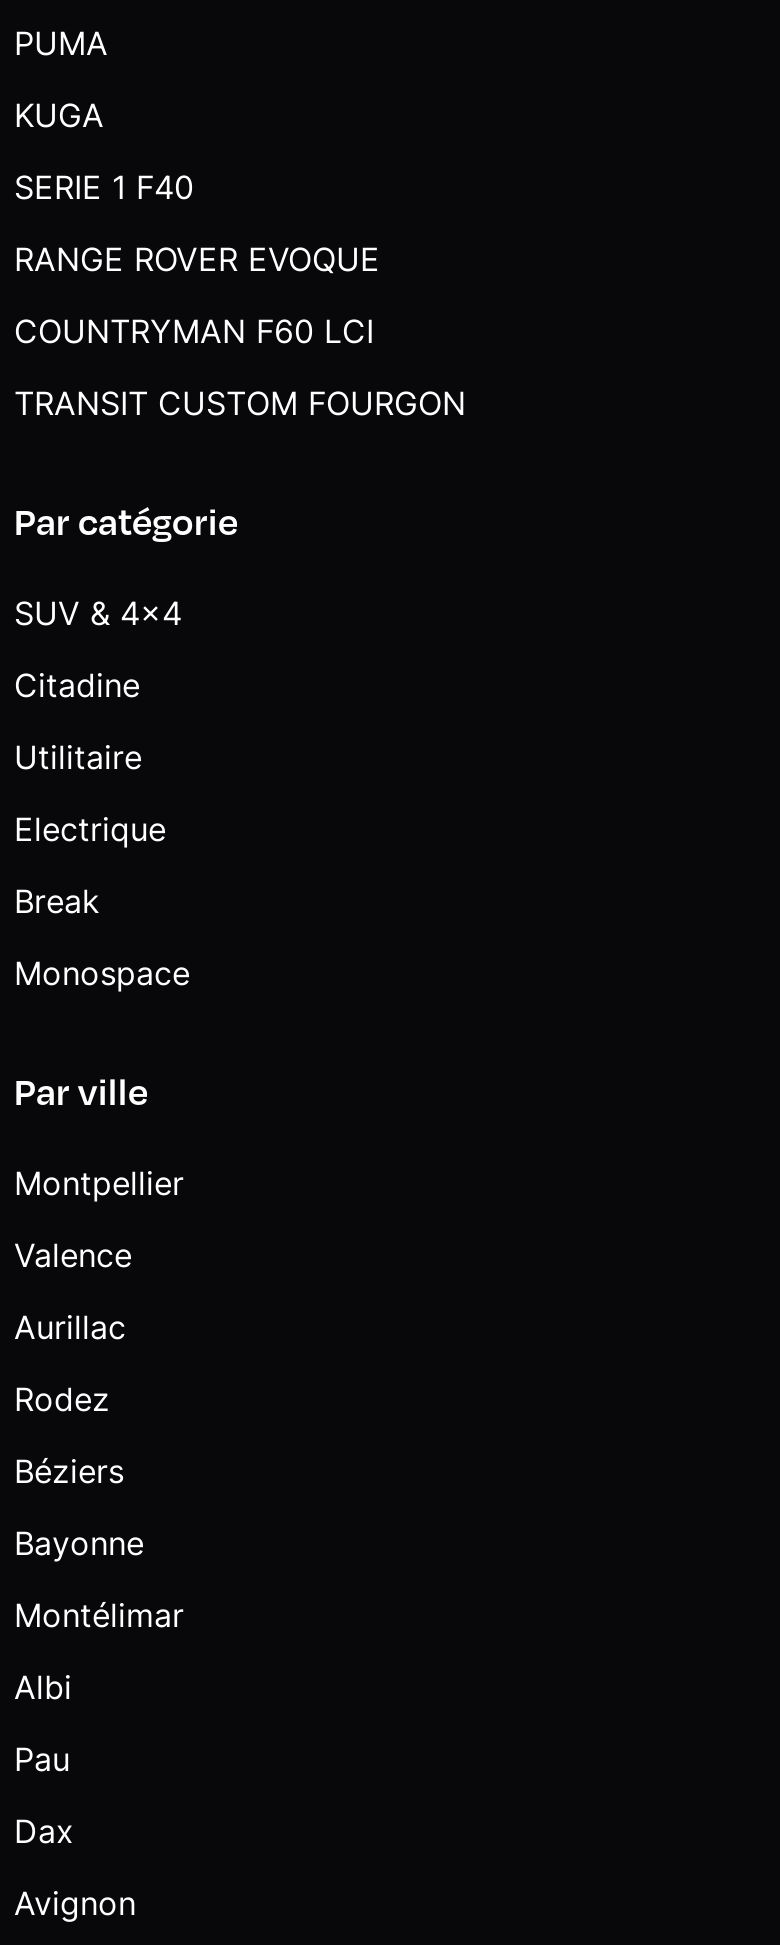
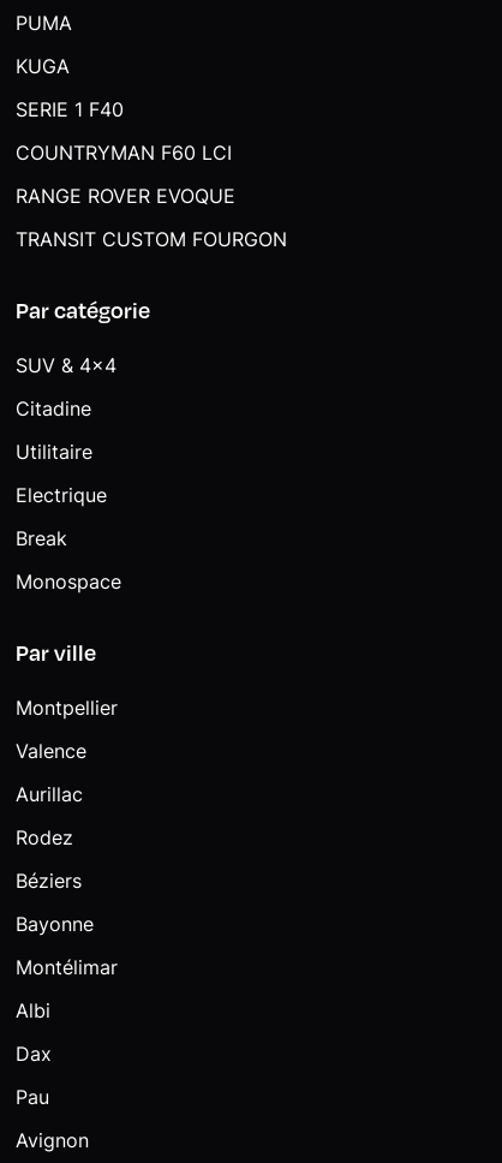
moved down: RANGE ROVER EVOQUE

moved up: COUNTRYMAN F60 LCI

moved down: Pau

moved up: Dax
